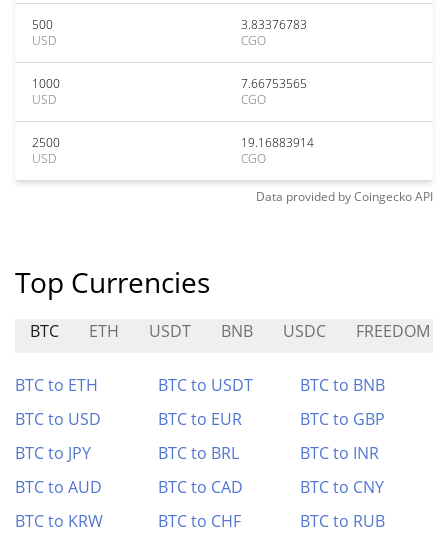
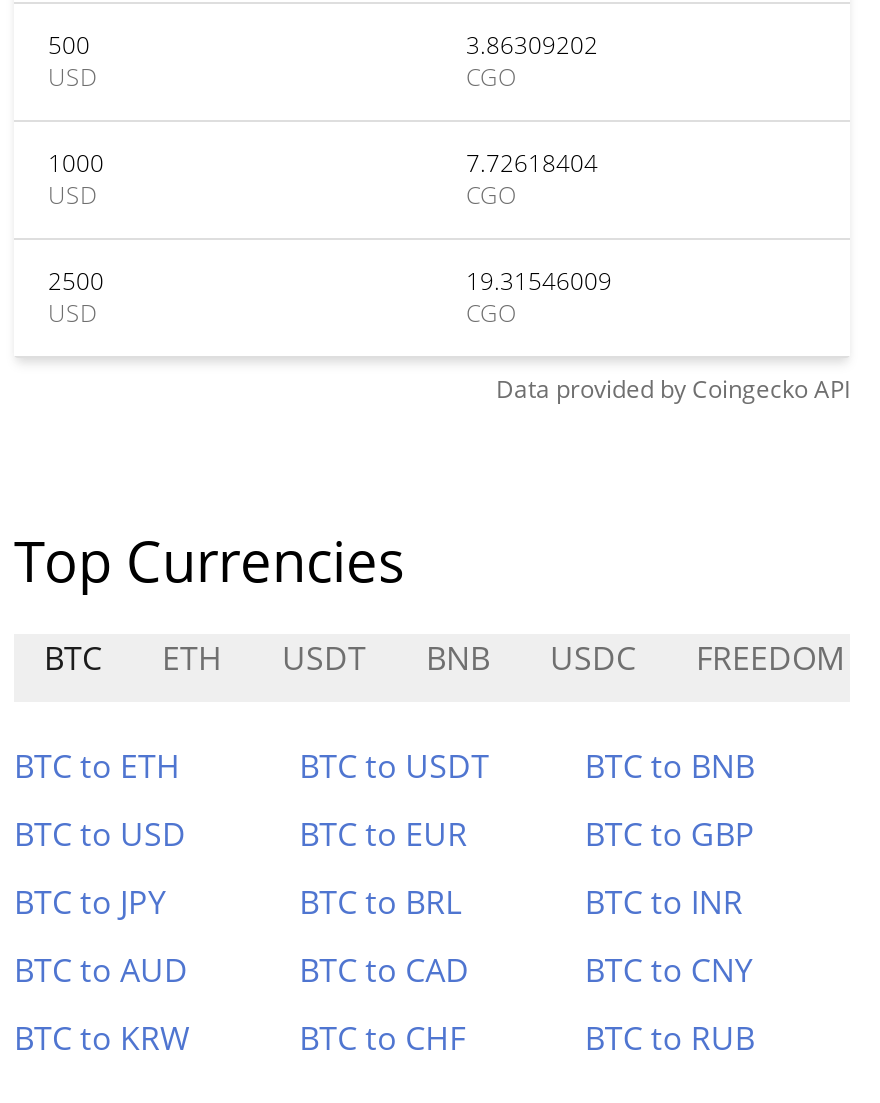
- 3.83376783
+ 3.86309202

- 7.66753565
+ 7.72618404

- 19.16883914
+ 19.31546009
